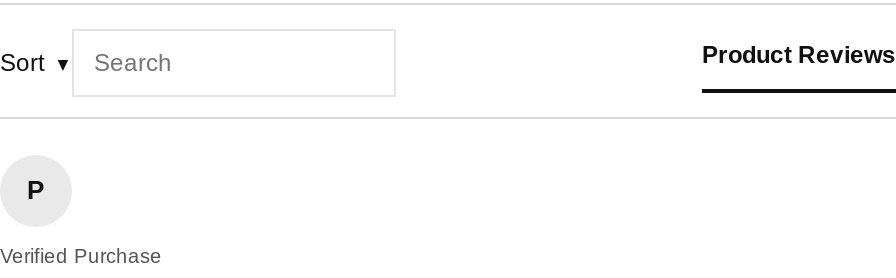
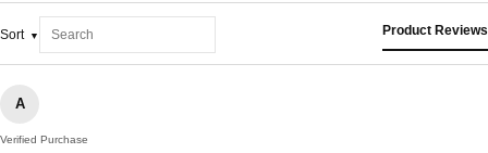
- P
+ A
